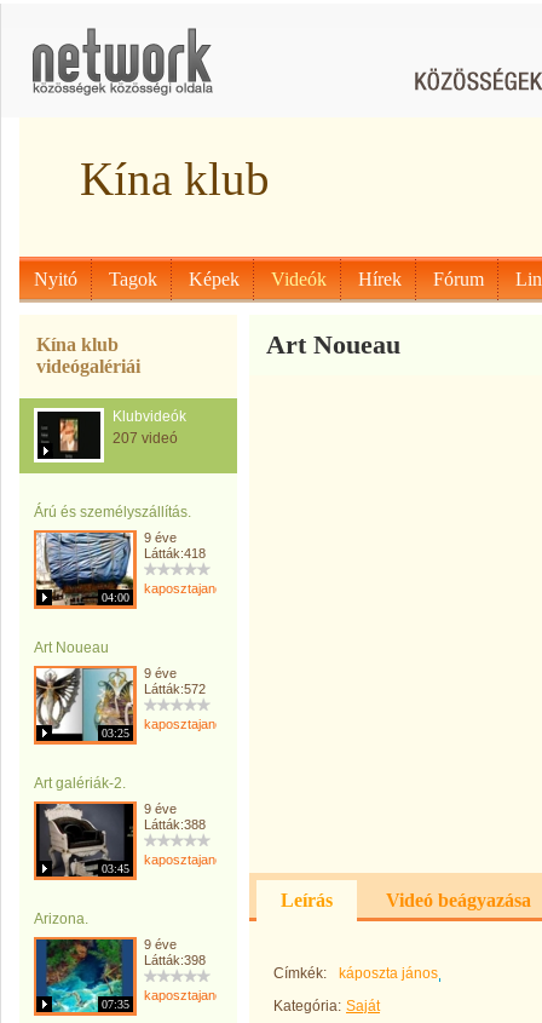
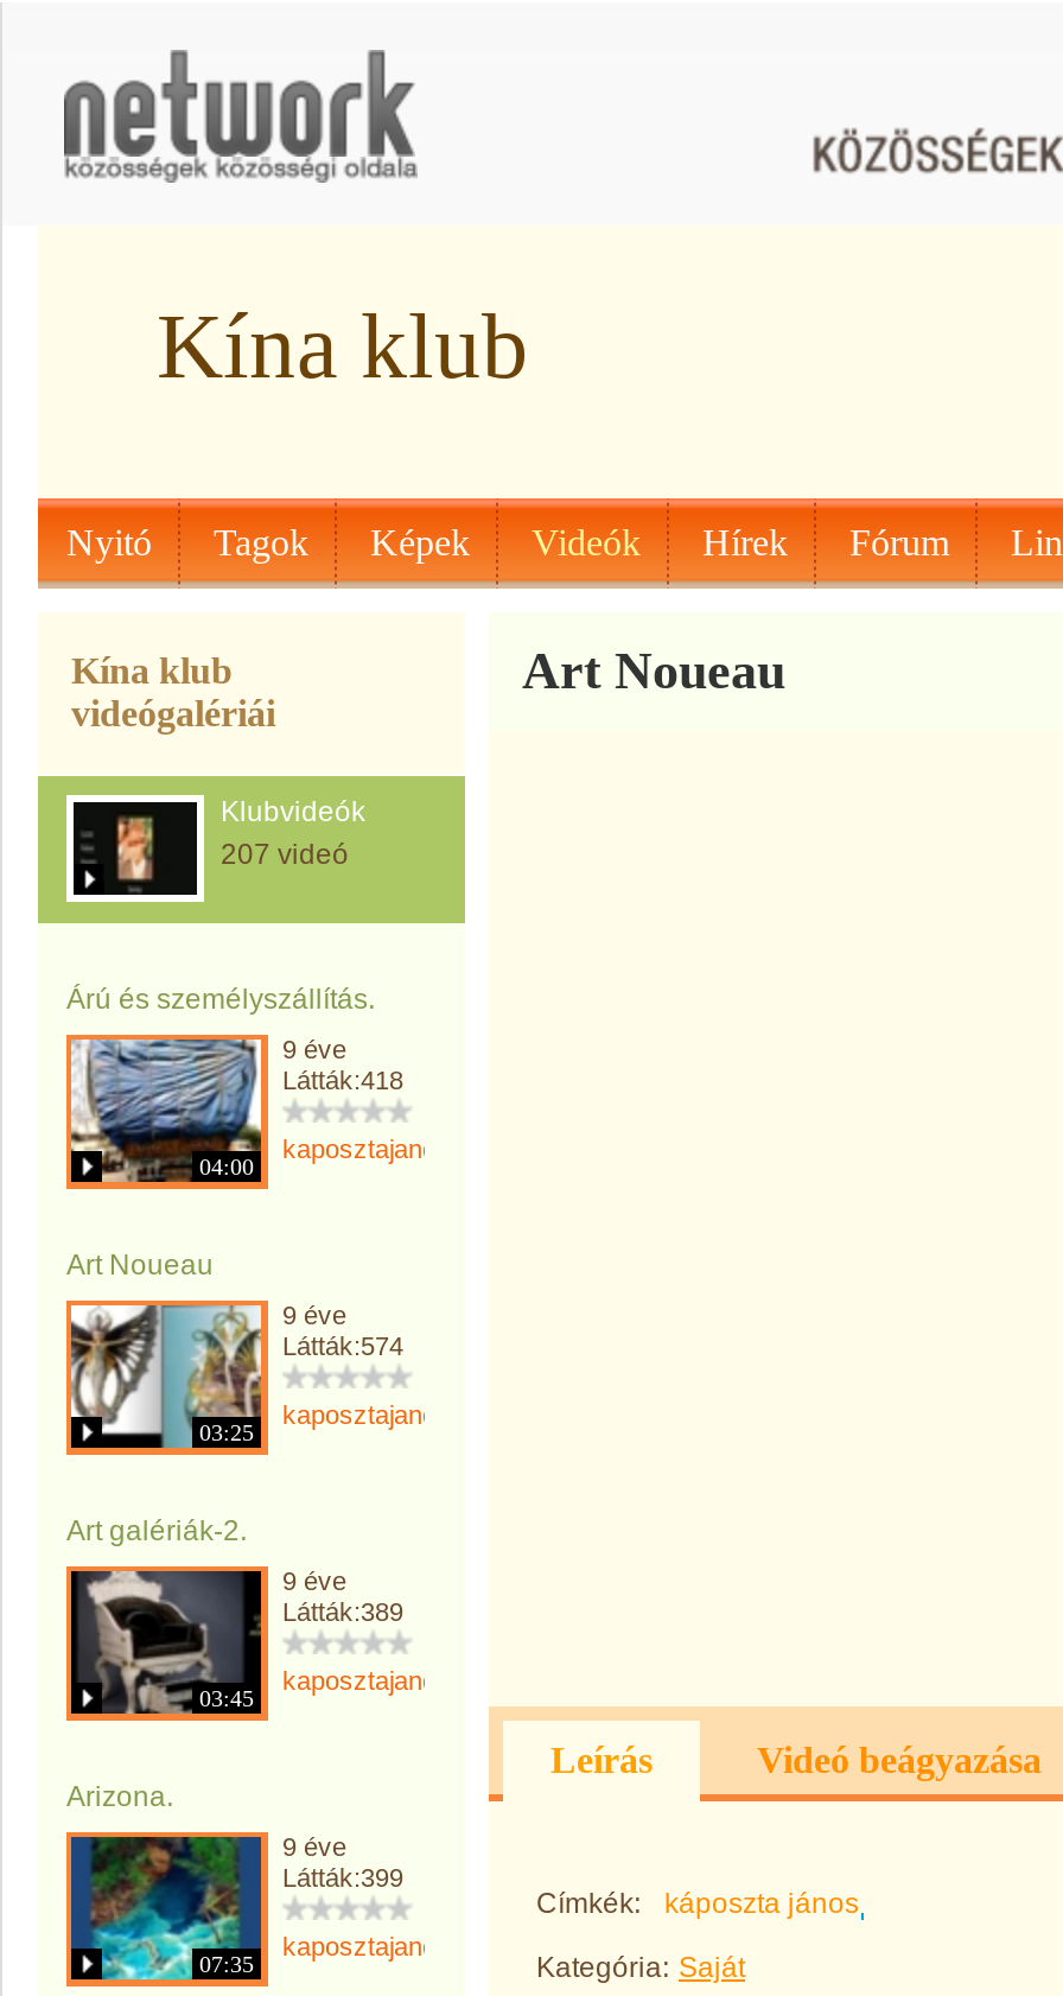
- Látták:572
+ Látták:574

- Látták:388
+ Látták:389

- Látták:398
+ Látták:399
